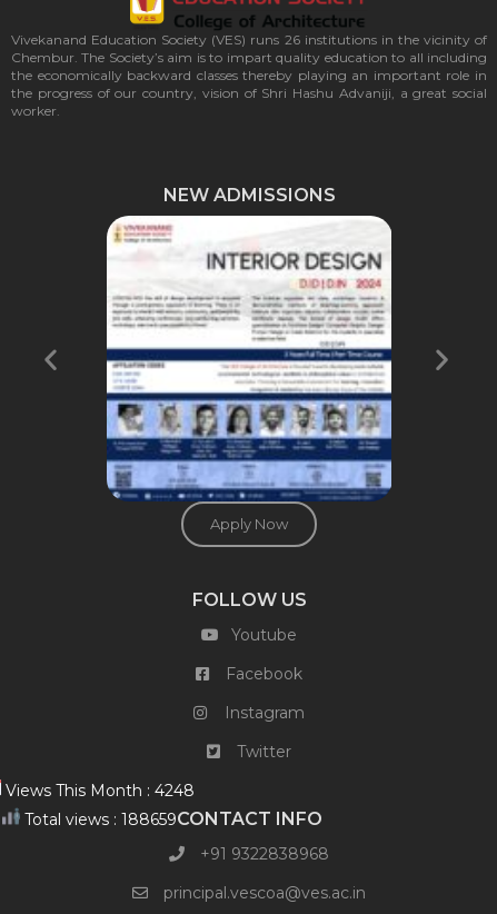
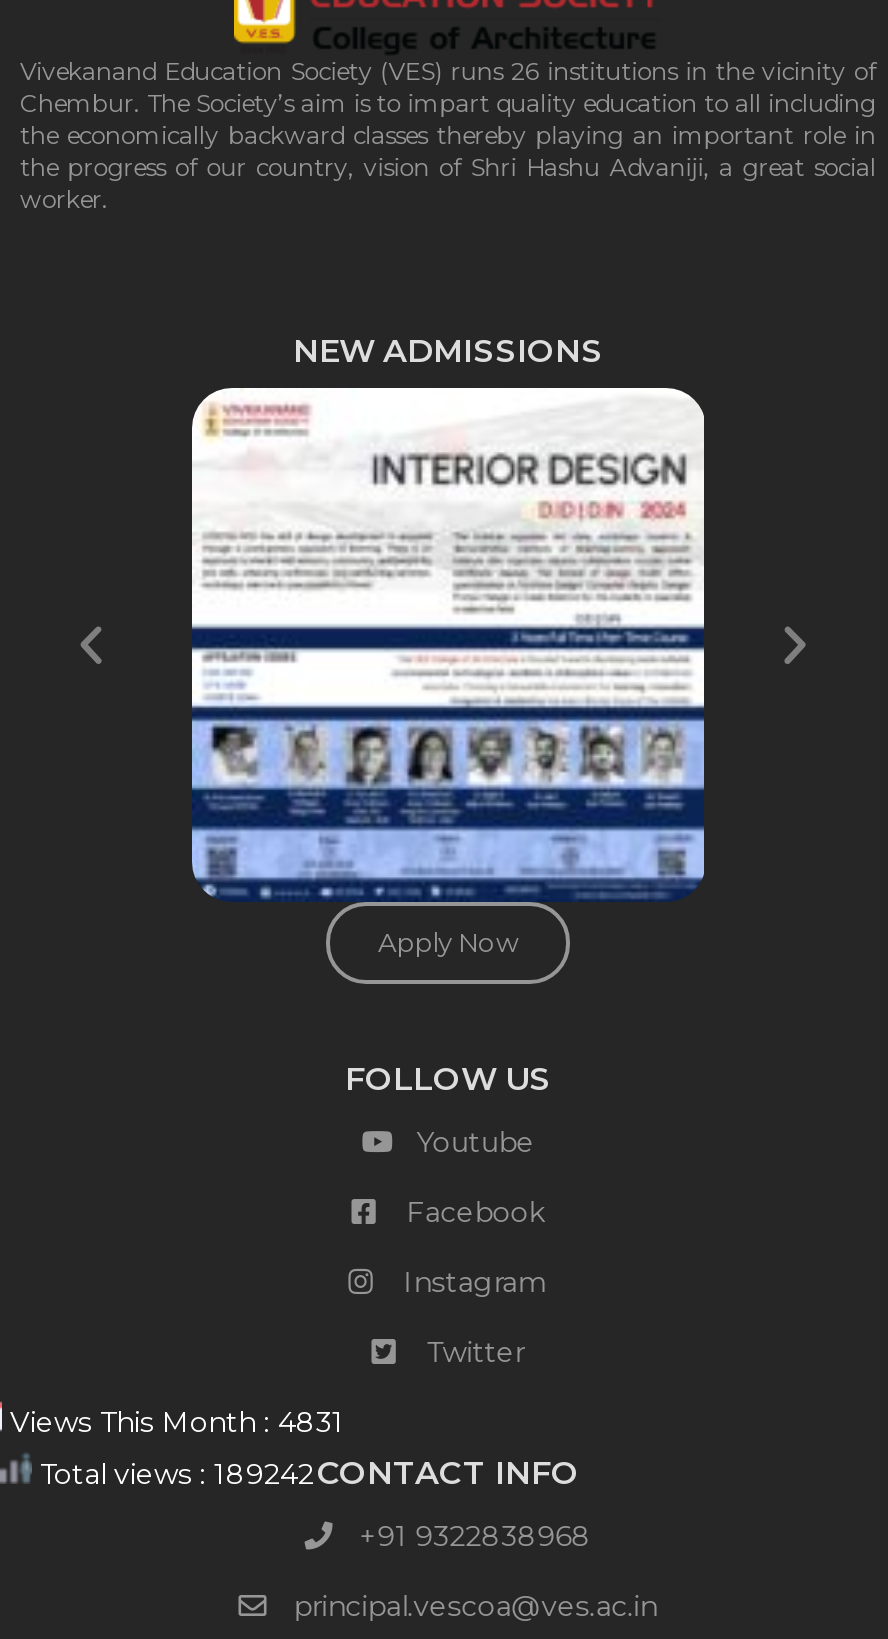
- Views This Month : 4248
+ Views This Month : 4831

- Total views : 188659CONTACT INFO
+ Total views : 189242 CONTACT INFO
